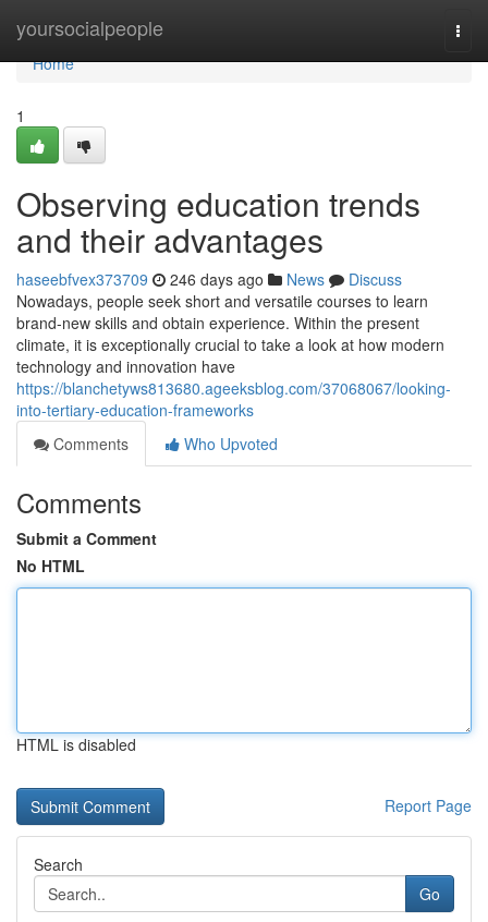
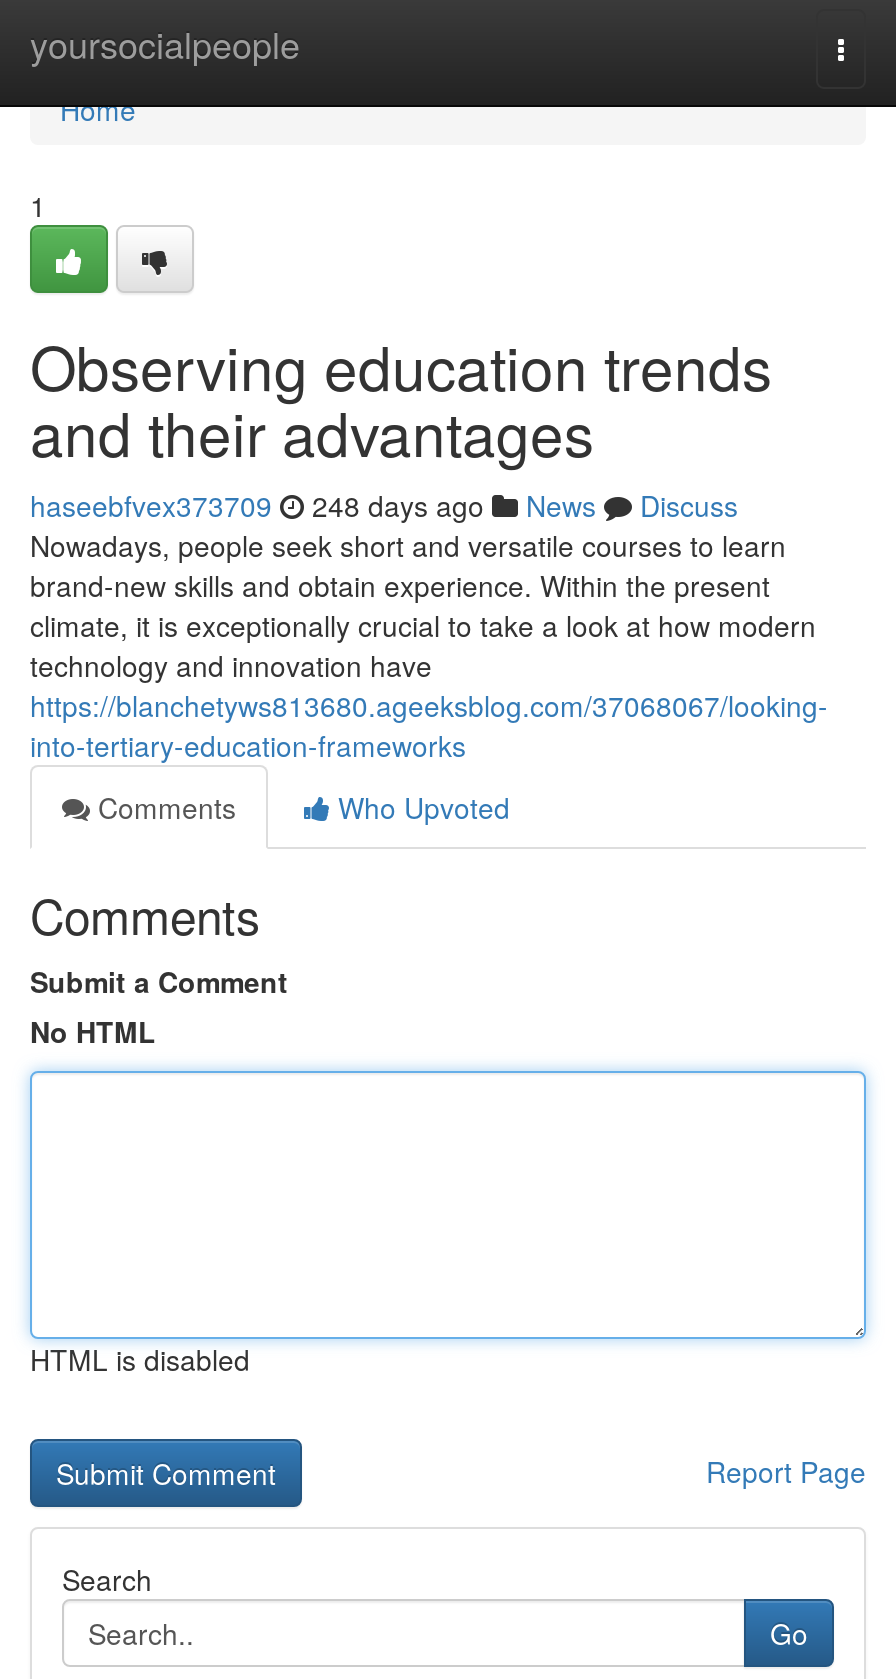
- haseebfvex373709 246 days ago News Discuss
+ haseebfvex373709 248 days ago News Discuss
